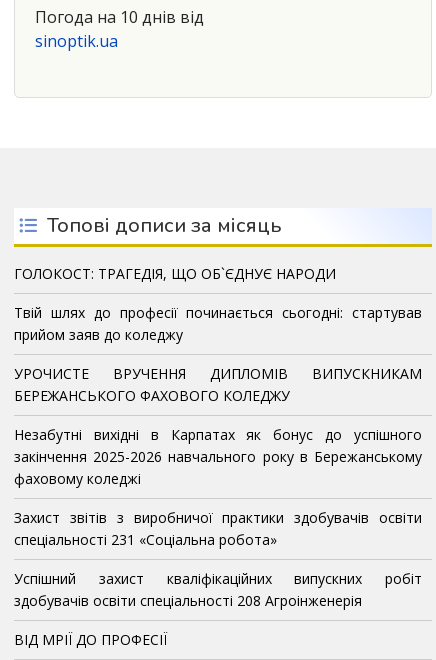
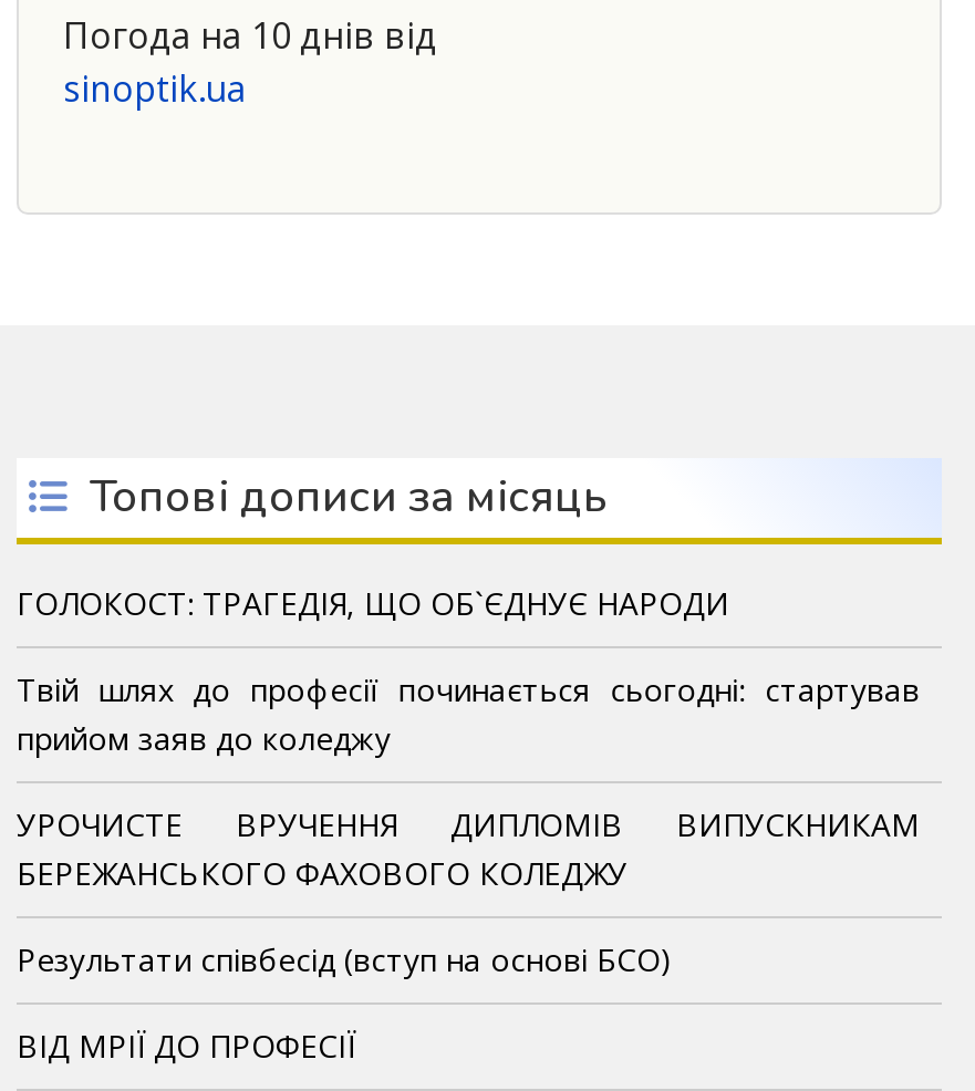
- Незабутні вихідні в Карпатах як бонус до успішного
- закінчення 2025-2026 навчального року в Бережанському
- фаховому коледжі
- Захист звітів з виробничої практики здобувачів освіти
- спеціальності 231 «Соціальна робота»
- Успішний захист кваліфікаційних випускних робіт
- здобувачів освіти спеціальності 208 Агроінженерія
+ Результати співбесід (вступ на основі БСО)
